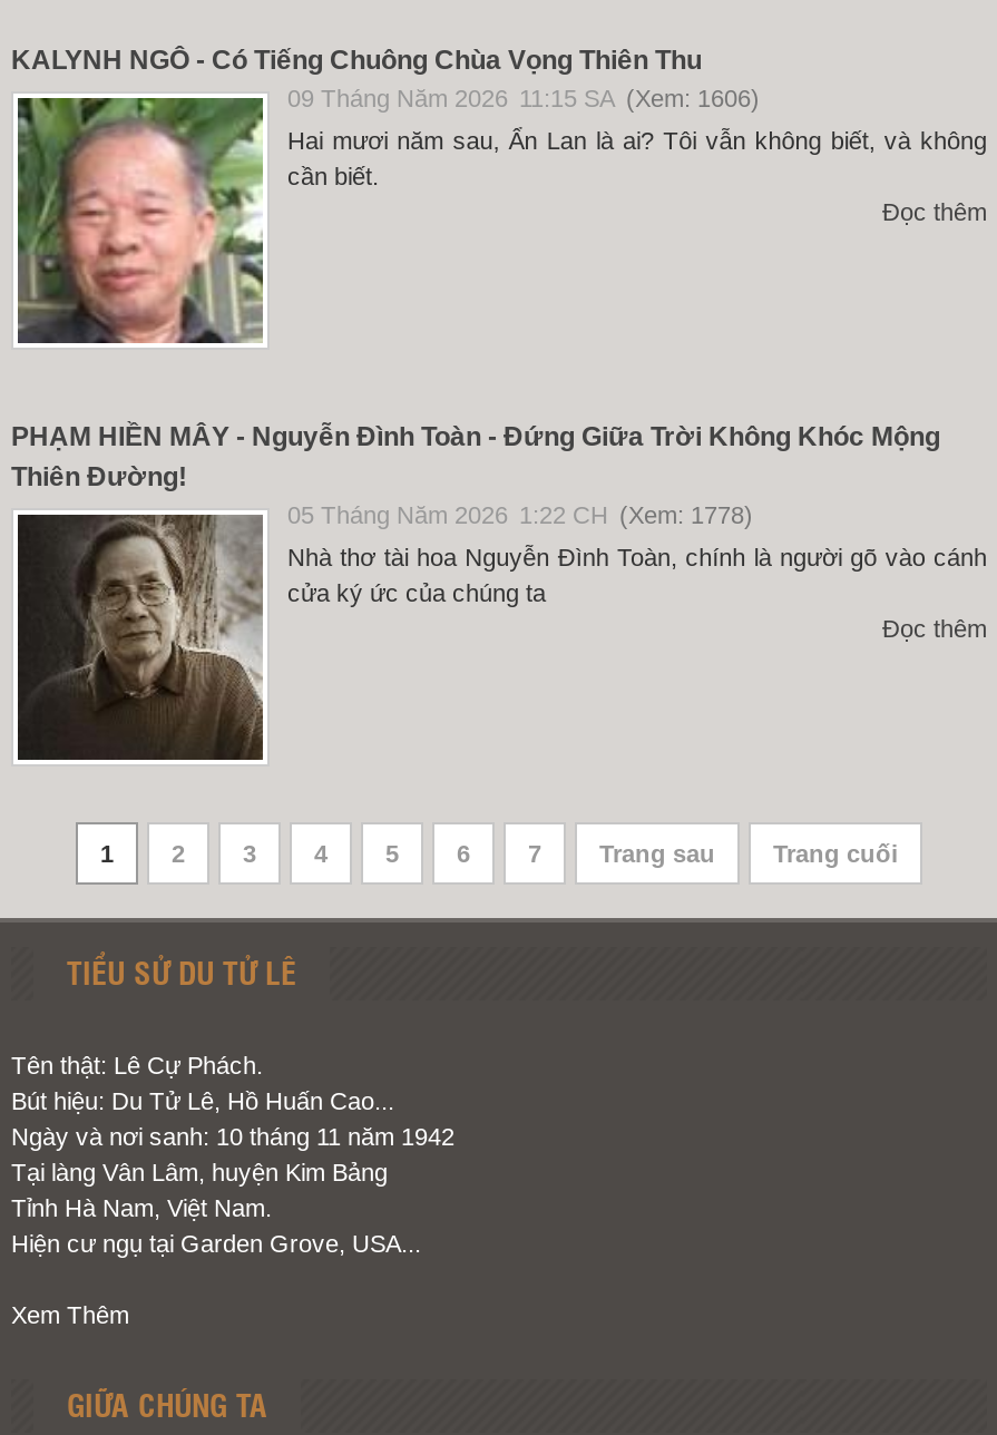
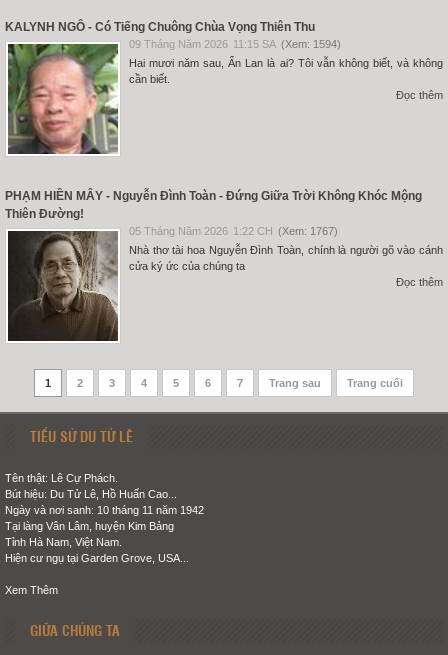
- 09 Tháng Năm 2026 11:15 SA (Xem: 1606)
+ 09 Tháng Năm 2026 11:15 SA (Xem: 1594)

- 05 Tháng Năm 2026 1:22 CH (Xem: 1778)
+ 05 Tháng Năm 2026 1:22 CH (Xem: 1767)
